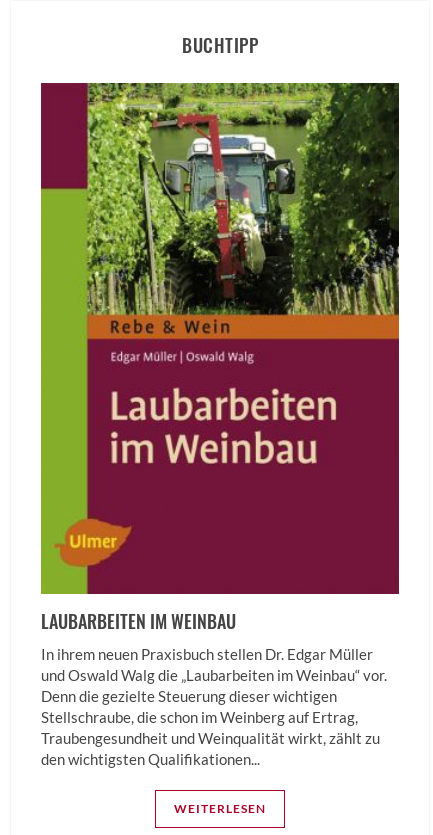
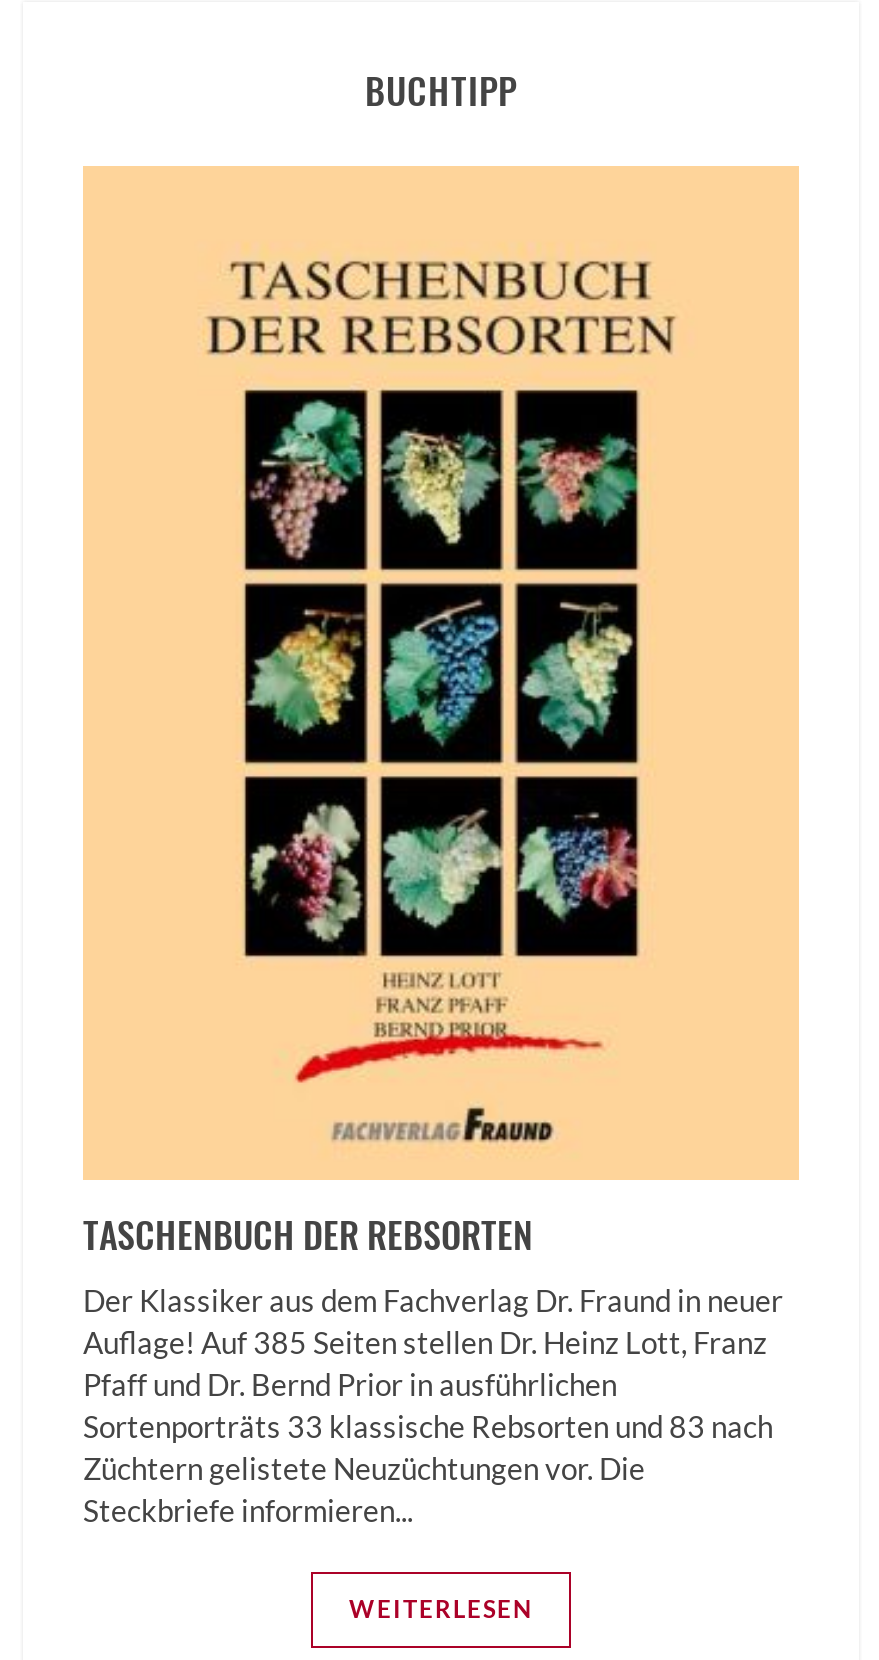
- [image]
- LAUBARBEITEN IM WEINBAU
- In ihrem neuen Praxisbuch stellen Dr. Edgar Müller
- und Oswald Walg die „Laubarbeiten im Weinbau“ vor.
- Denn die gezielte Steuerung dieser wichtigen
- Stellschraube, die schon im Weinberg auf Ertrag,
- Traubengesundheit und Weinqualität wirkt, zählt zu
- den wichtigsten Qualifikationen...
+ [image]
+ TASCHENBUCH DER REBSORTEN
+ Der Klassiker aus dem Fachverlag Dr. Fraund in neuer
+ Auflage! Auf 385 Seiten stellen Dr. Heinz Lott, Franz
+ Pfaff und Dr. Bernd Prior in ausführlichen
+ Sortenporträts 33 klassische Rebsorten und 83 nach
+ Züchtern gelistete Neuzüchtungen vor. Die
+ Steckbriefe informieren...
